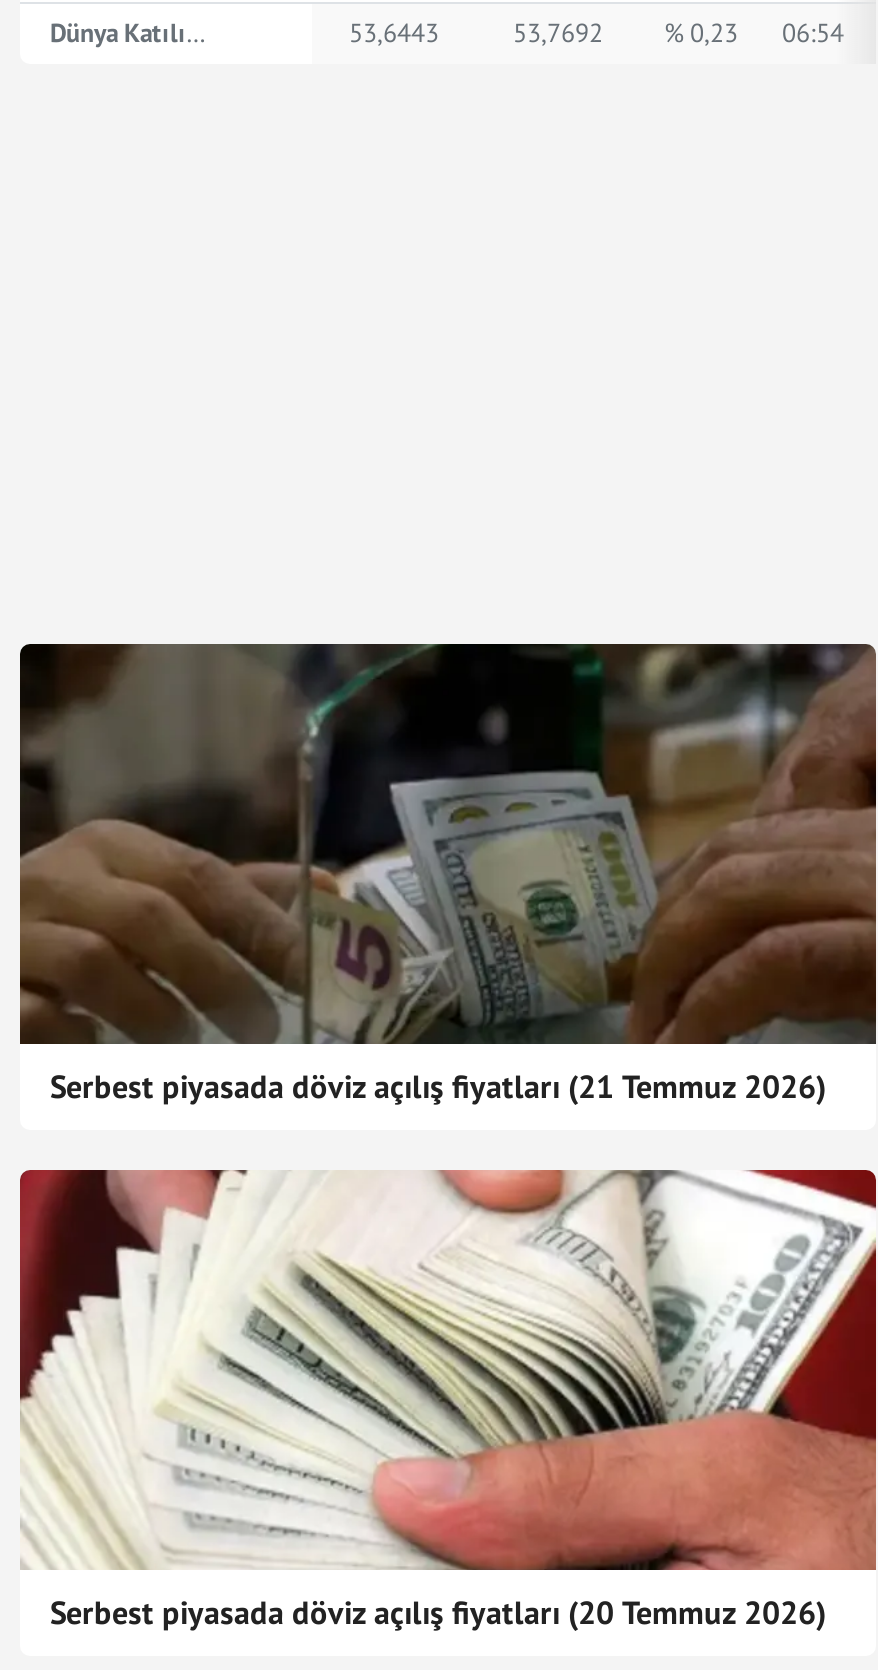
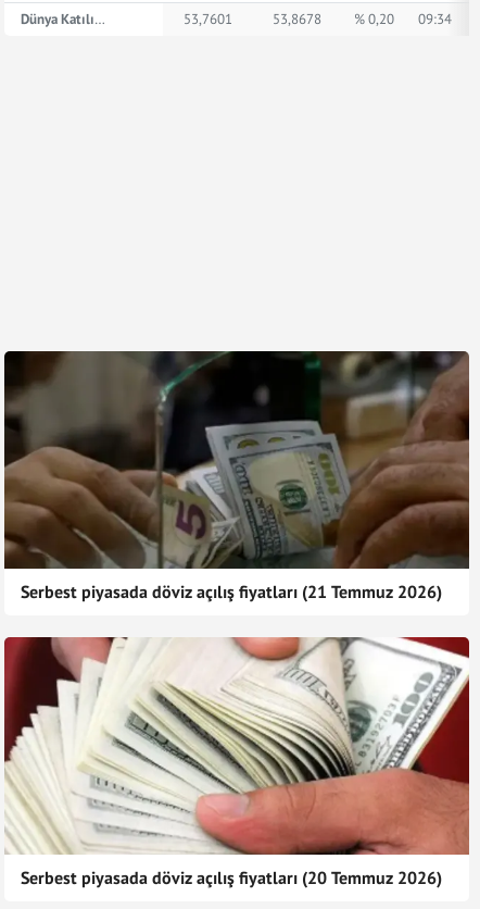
- 53,6443
+ 53,7601

- 53,7692
+ 53,8678

- % 0,23
+ % 0,20

- 06:54
+ 09:34
